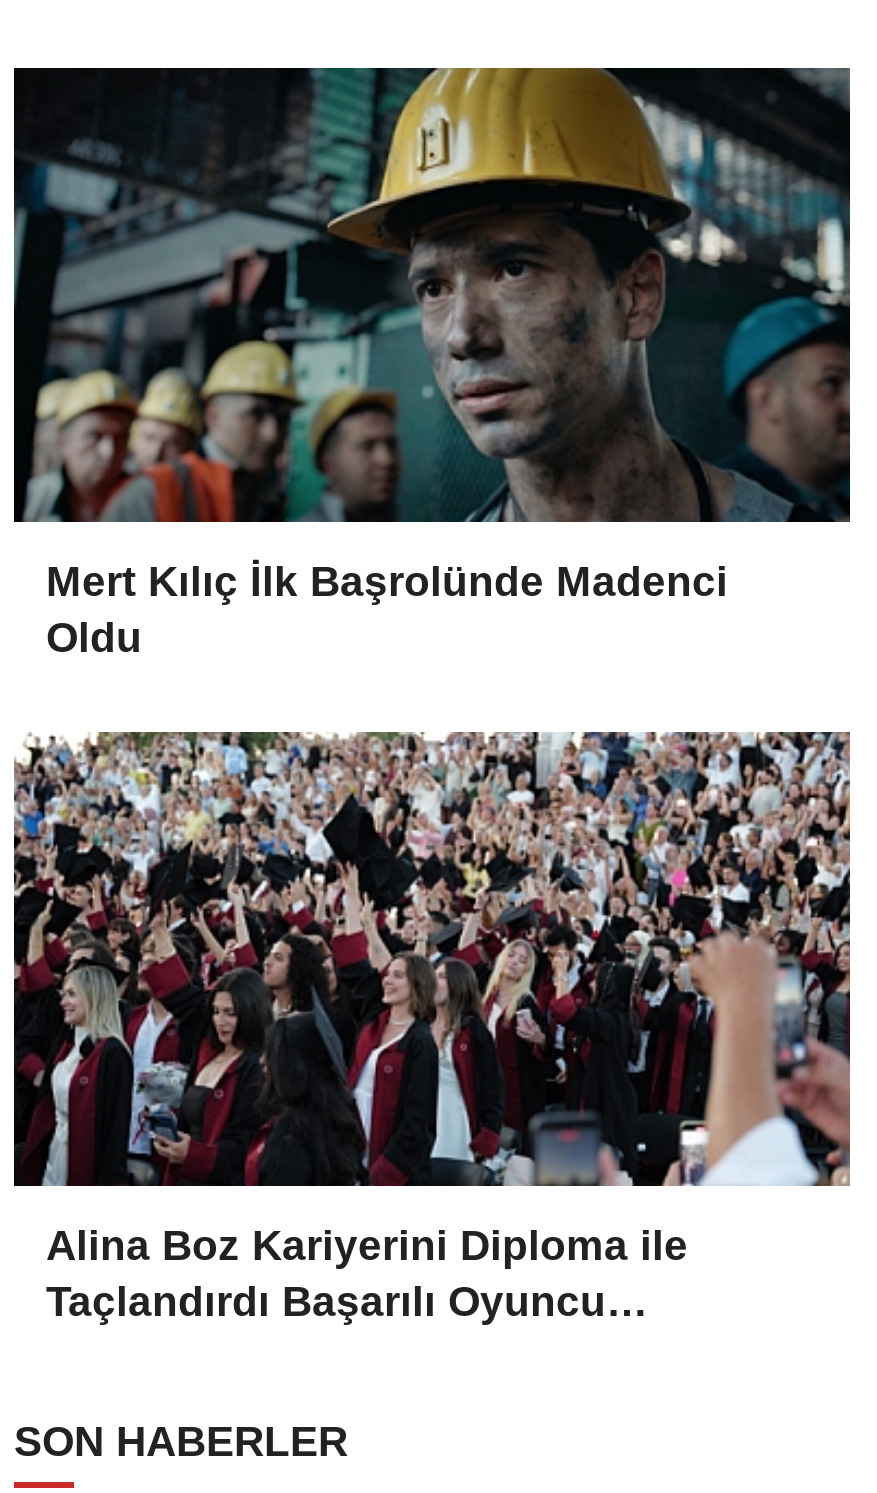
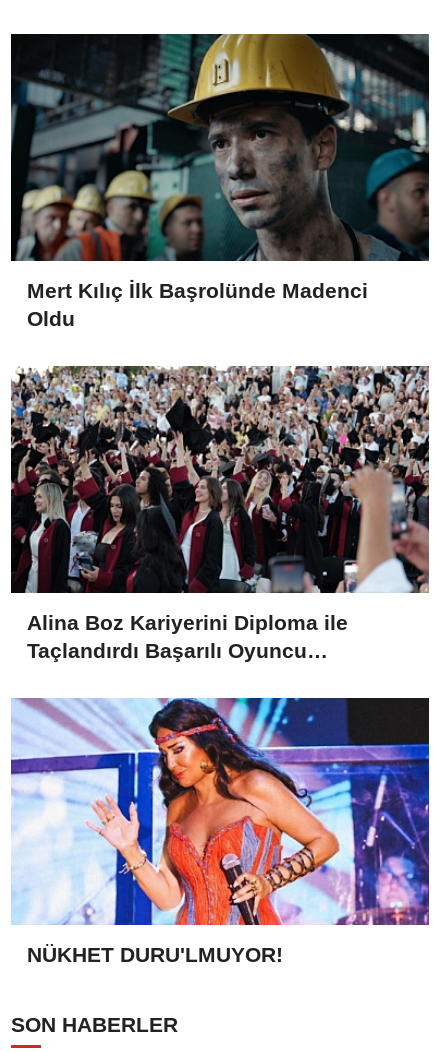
+ [image]
+ NÜKHET DURU'LMUYOR!
